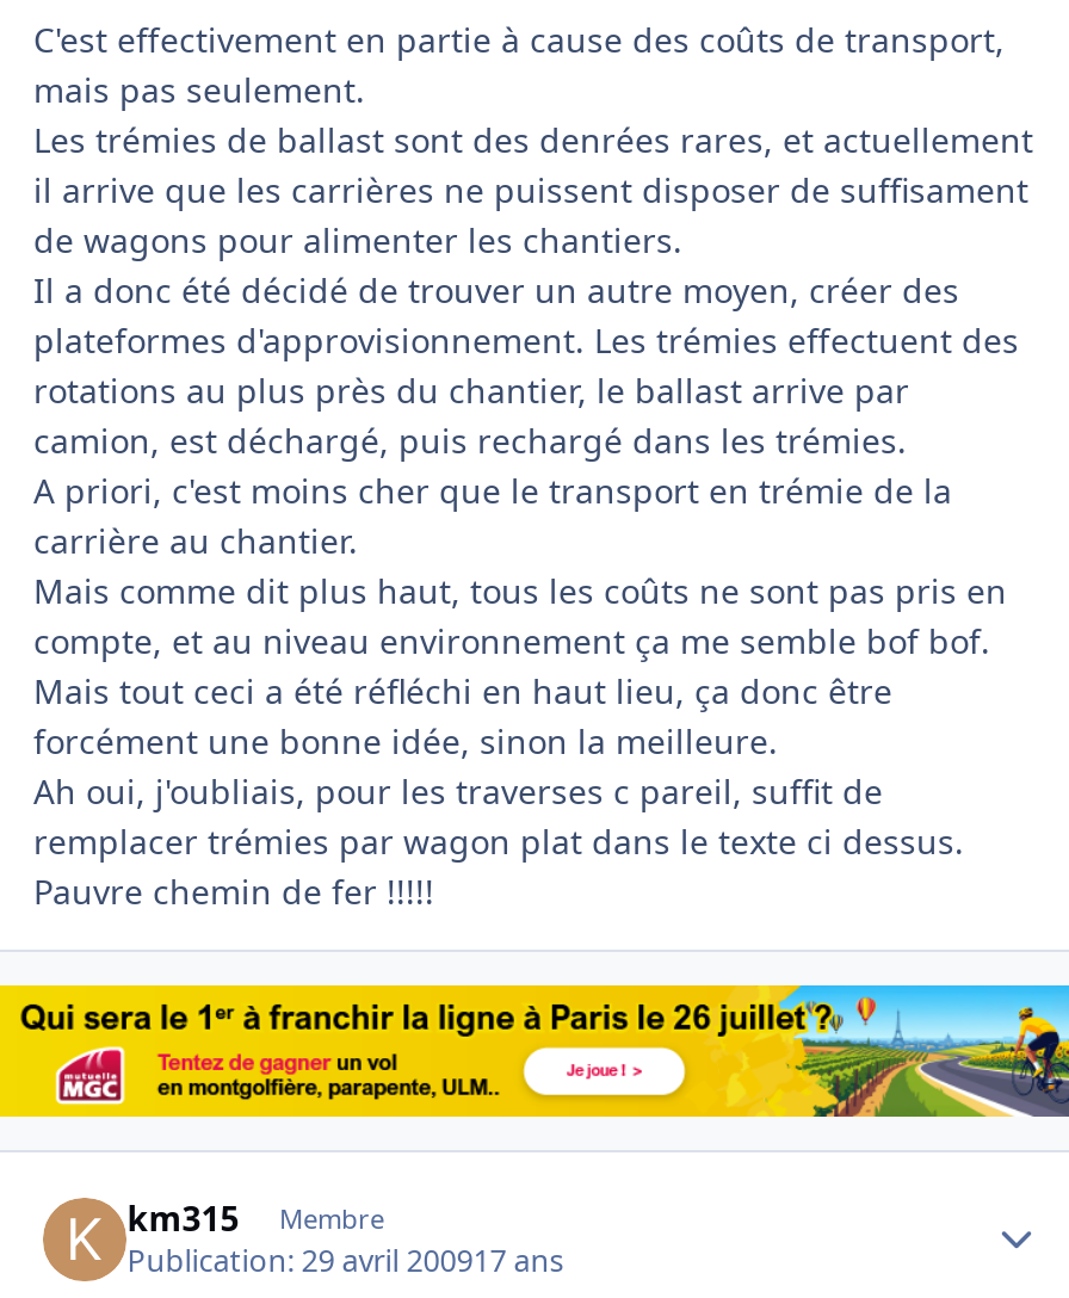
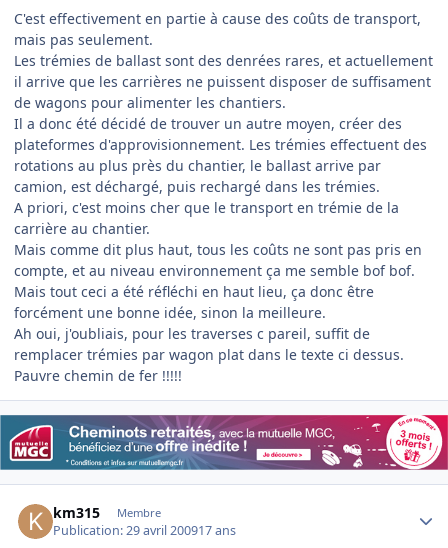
- [image]
+ [image]
